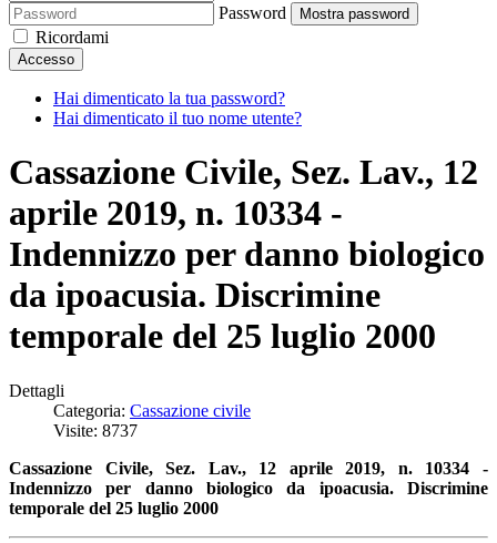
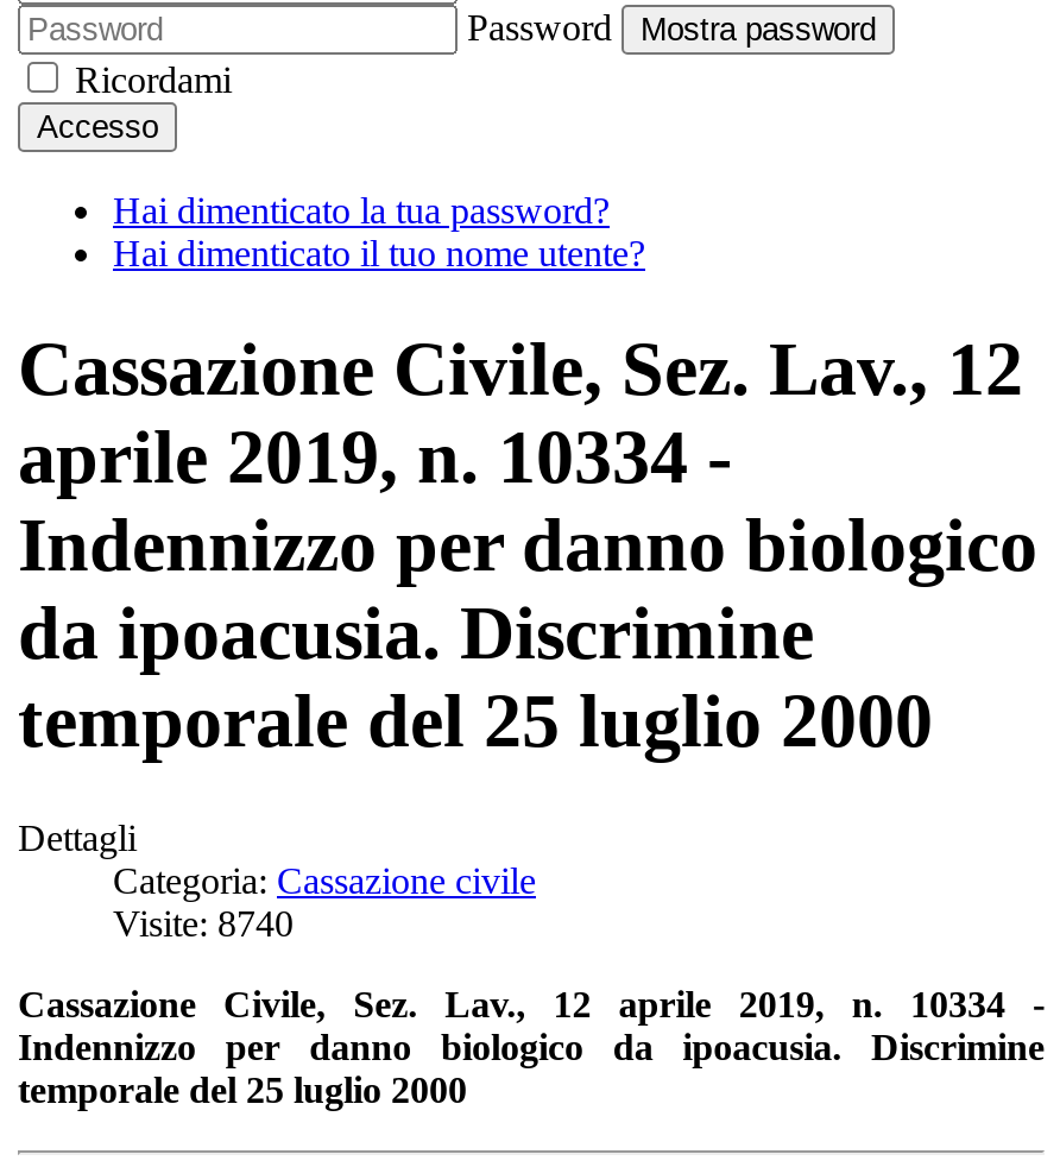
- Visite: 8737
+ Visite: 8740
